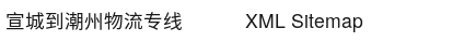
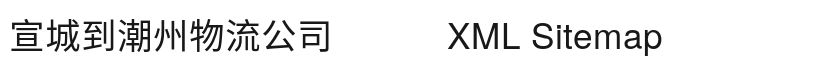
- 宣城到潮州物流专线
+ 宣城到潮州物流公司
